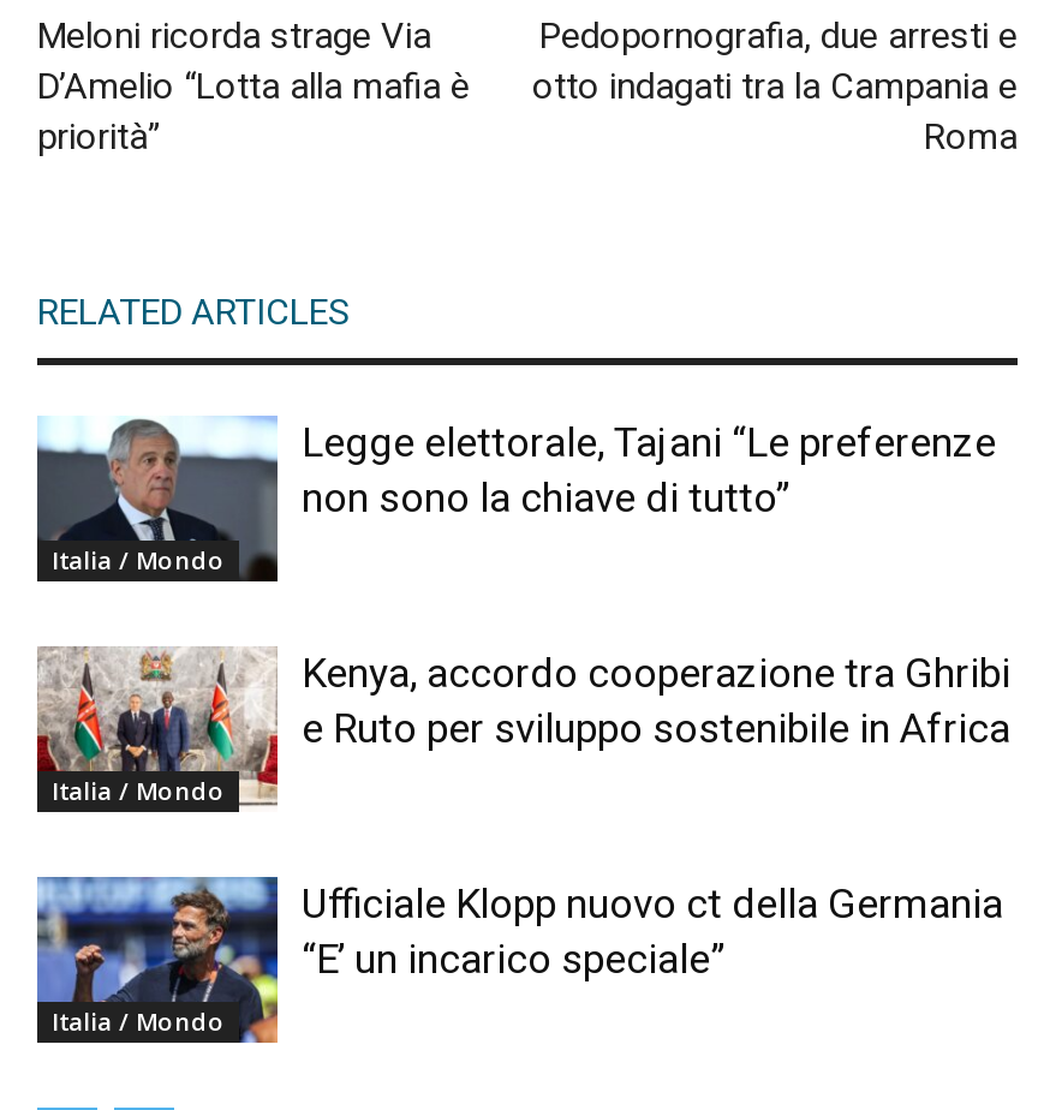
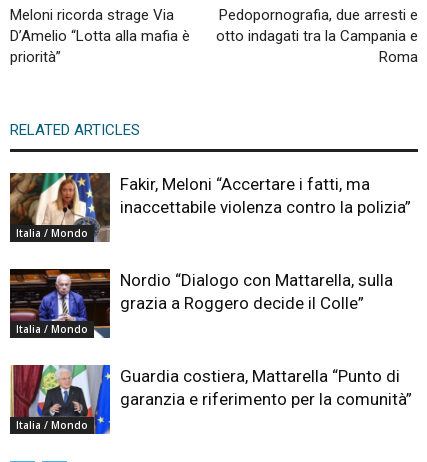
- [image]
- Legge elettorale, Tajani “Le preferenze
- non sono la chiave di tutto”
+ [image]
+ Fakir, Meloni “Accertare i fatti, ma
+ inaccettabile violenza contro la polizia”

- [image]
- Kenya, accordo cooperazione tra Ghribi
- e Ruto per sviluppo sostenibile in Africa
+ [image]
+ Nordio “Dialogo con Mattarella, sulla
+ grazia a Roggero decide il Colle”

- [image]
- Ufficiale Klopp nuovo ct della Germania
- “E’ un incarico speciale”
+ [image]
+ Guardia costiera, Mattarella “Punto di
+ garanzia e riferimento per la comunità”
